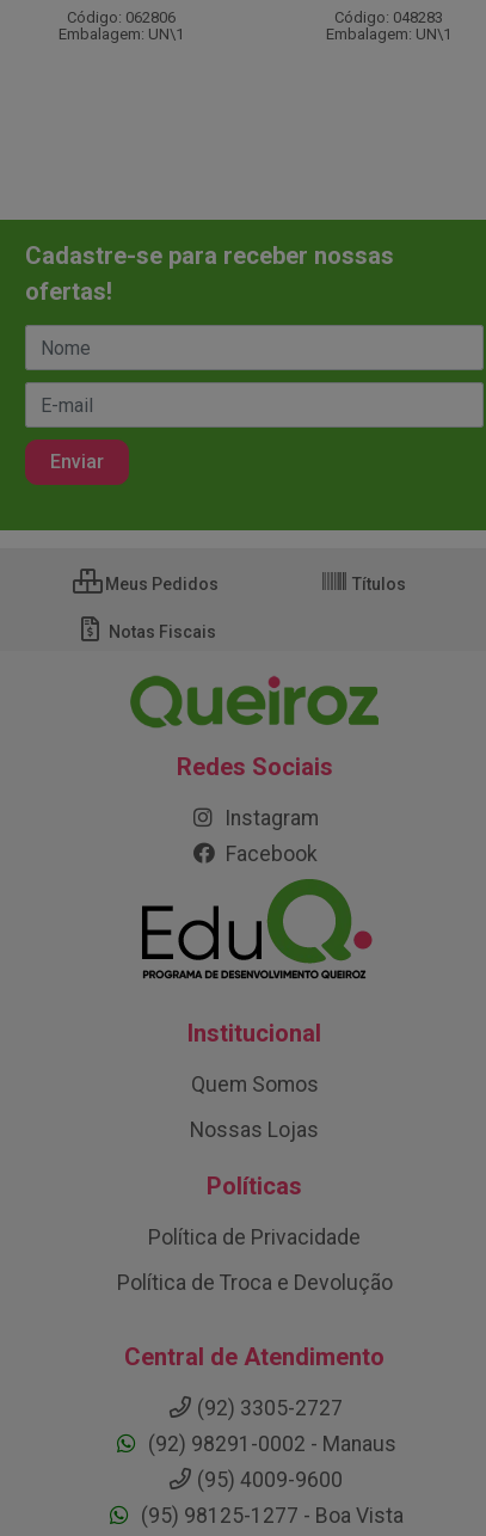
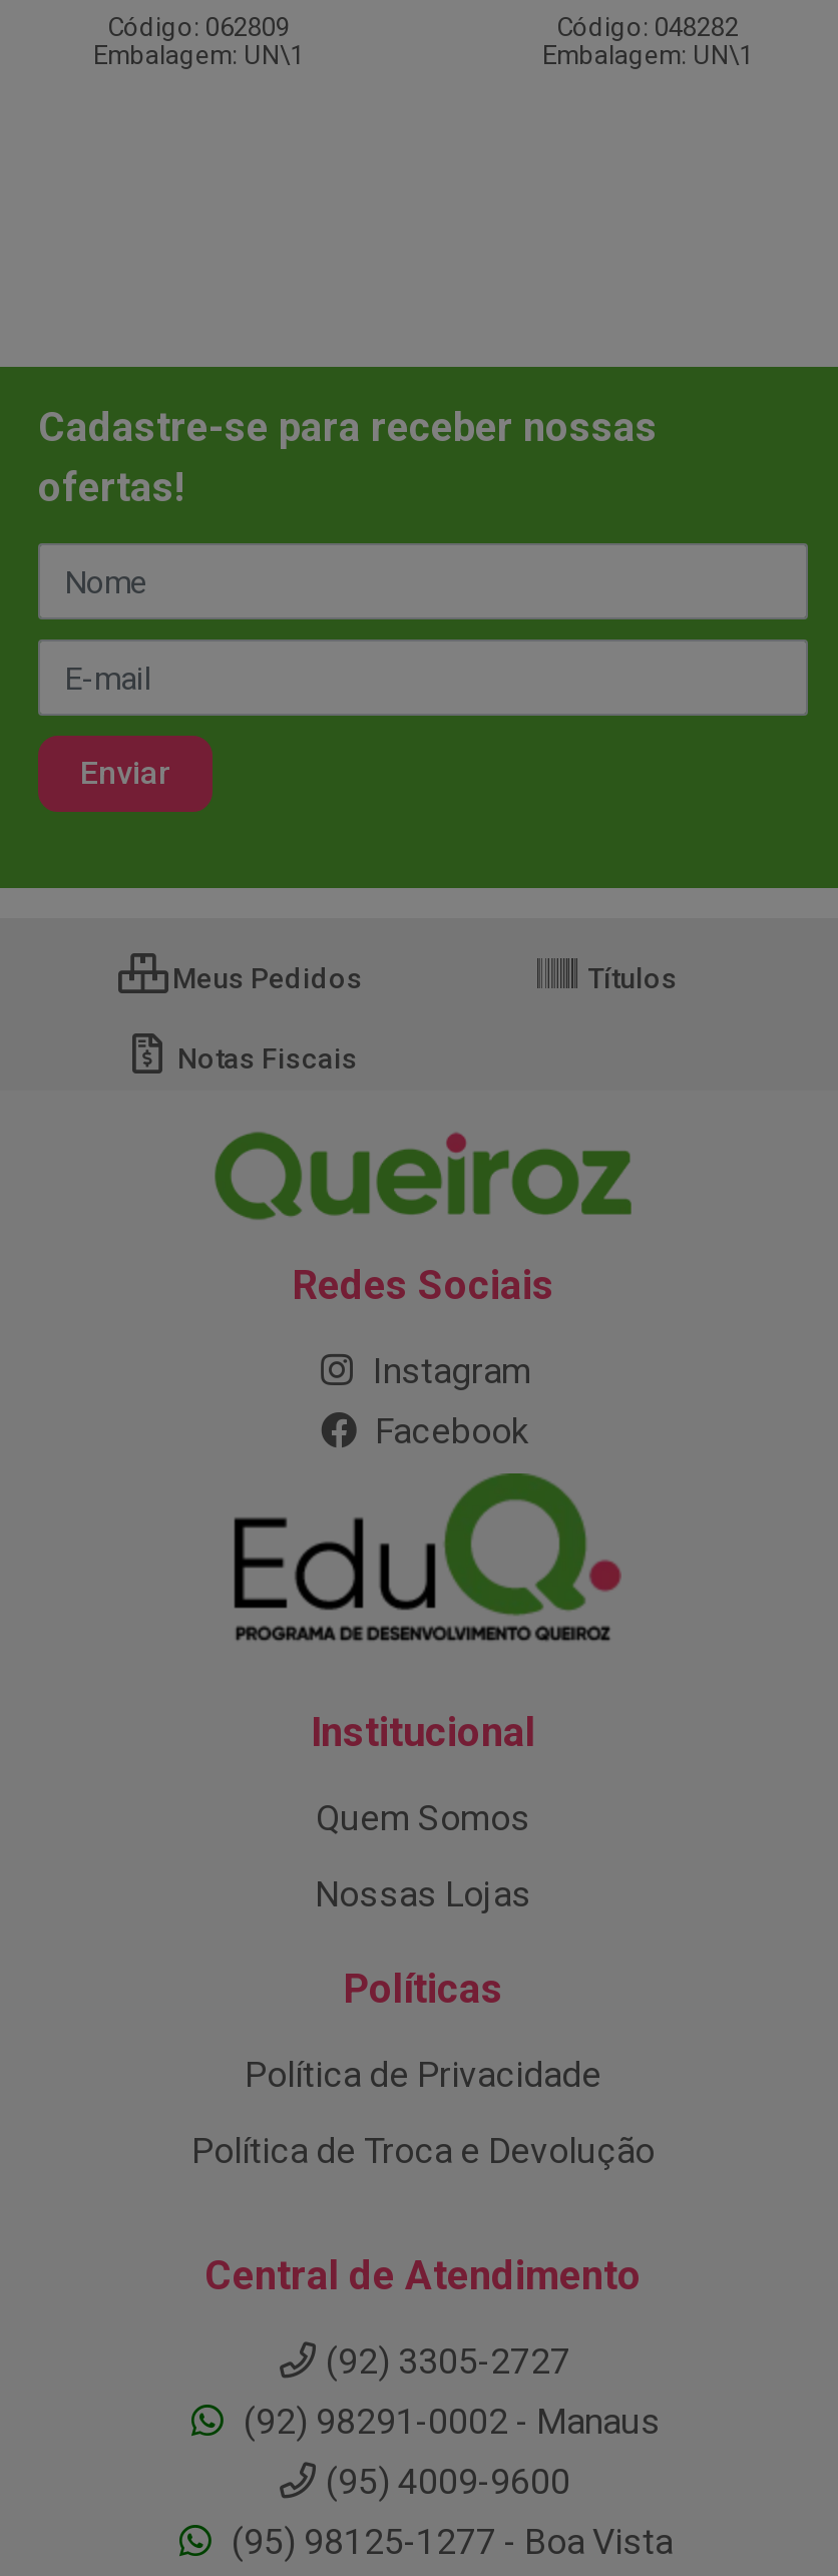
- Código: 062806
+ Código: 062809

- Código: 048283
+ Código: 048282
